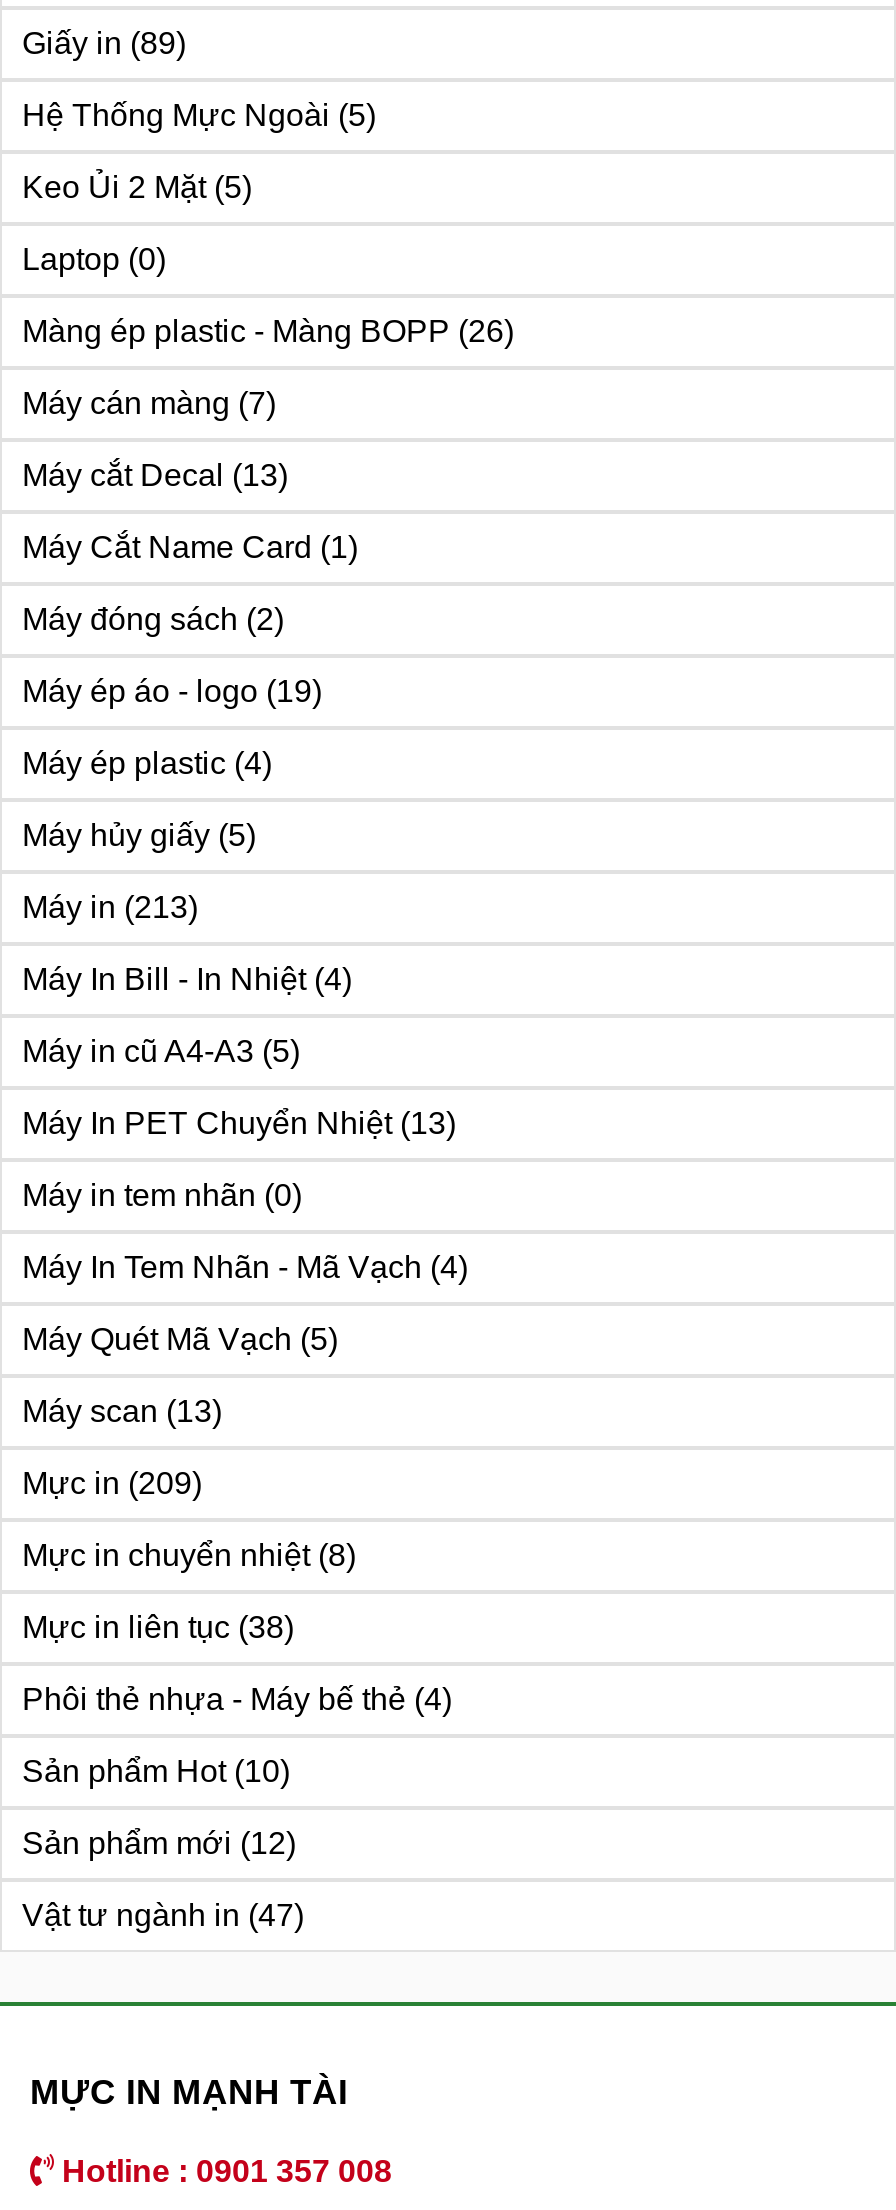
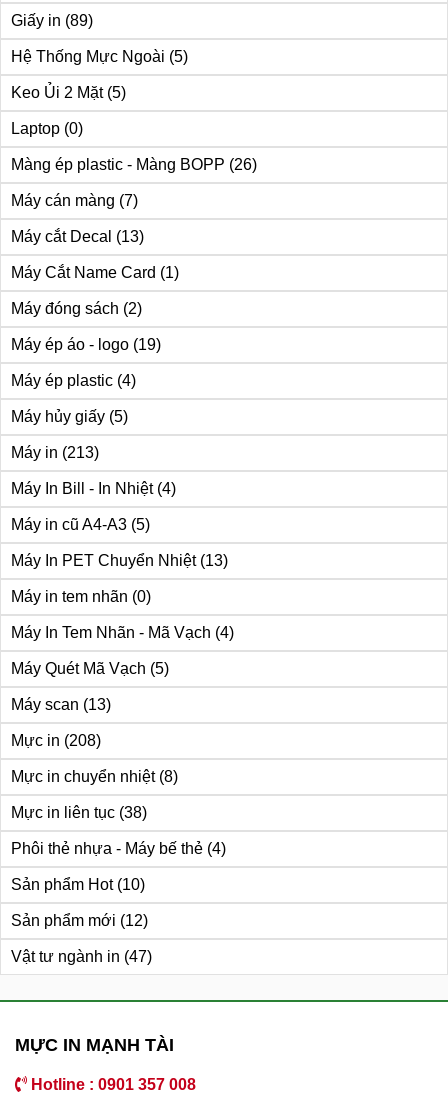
- Mực in (209)
+ Mực in (208)
